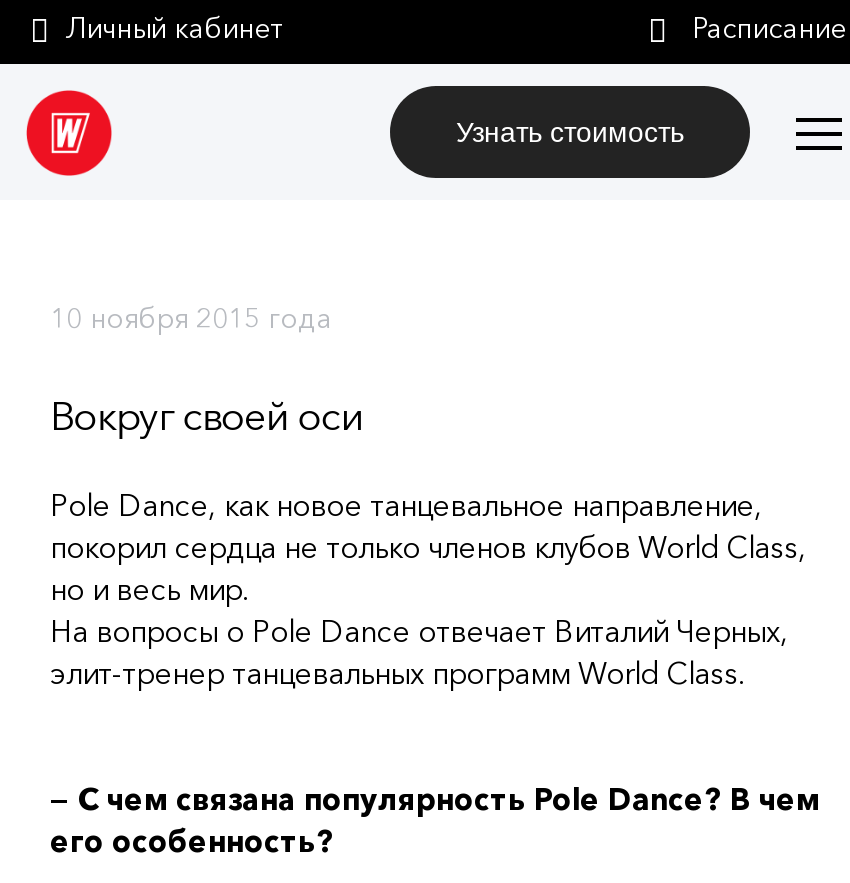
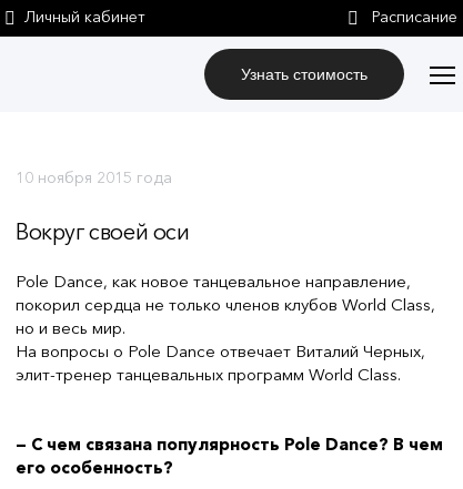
- [image]
